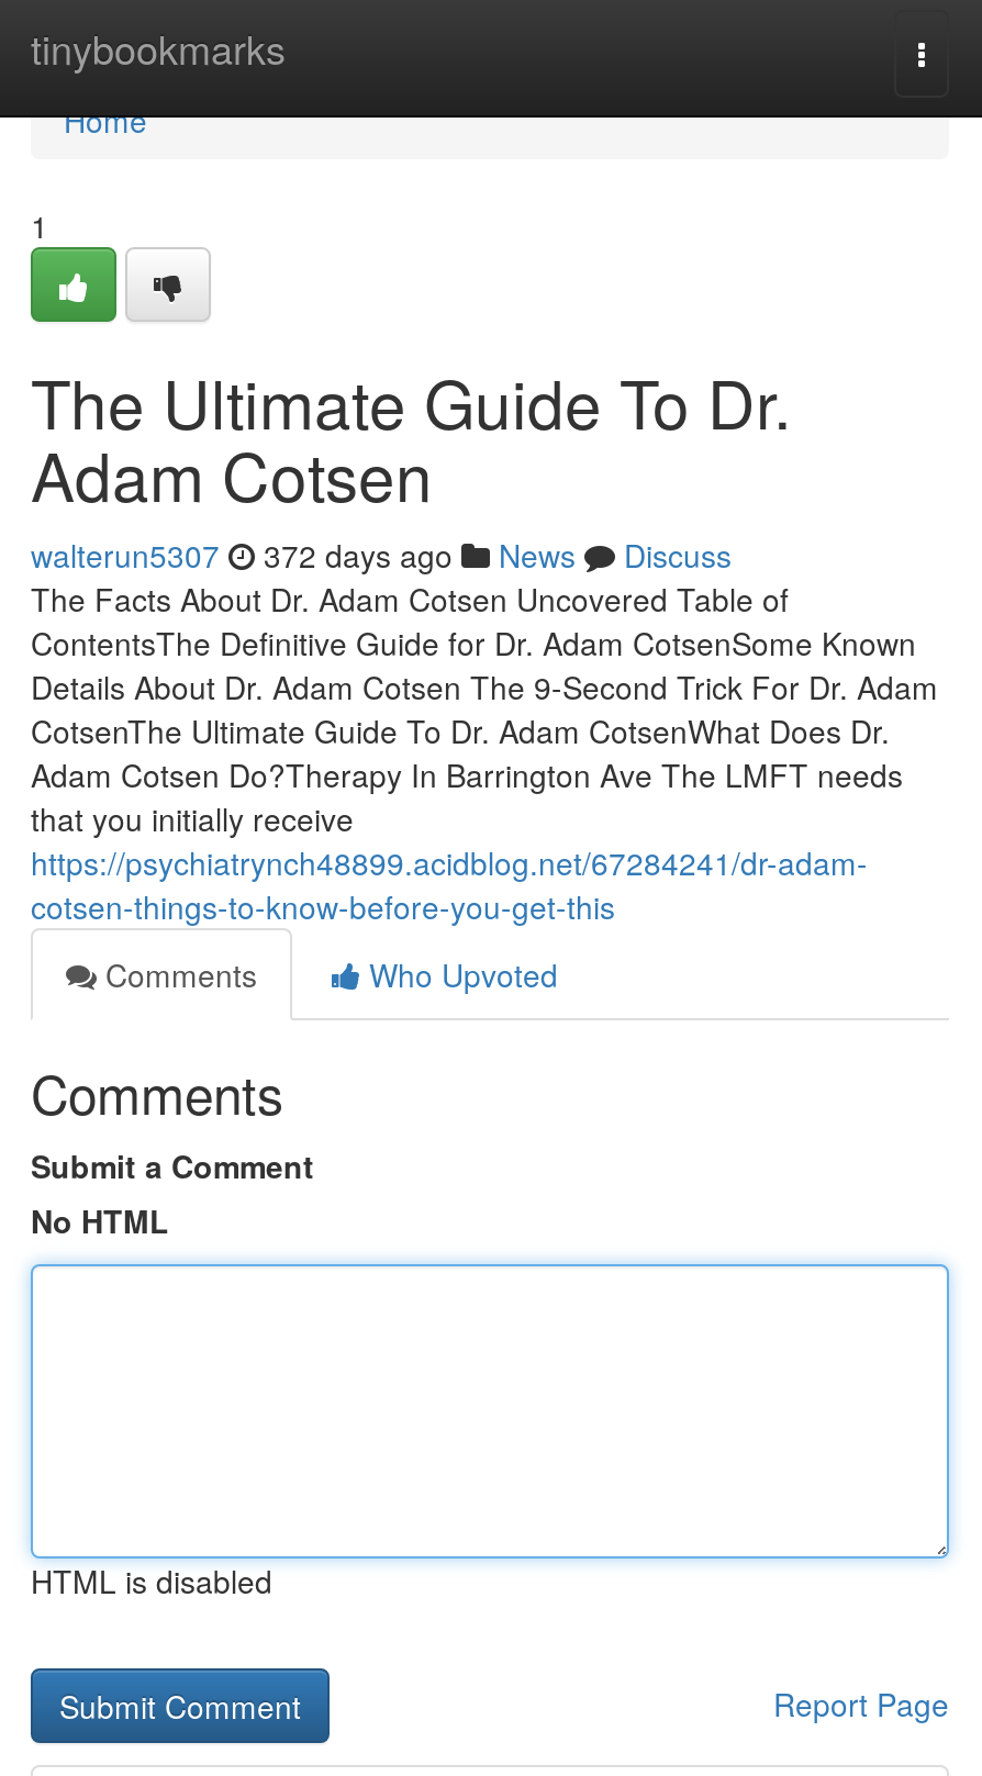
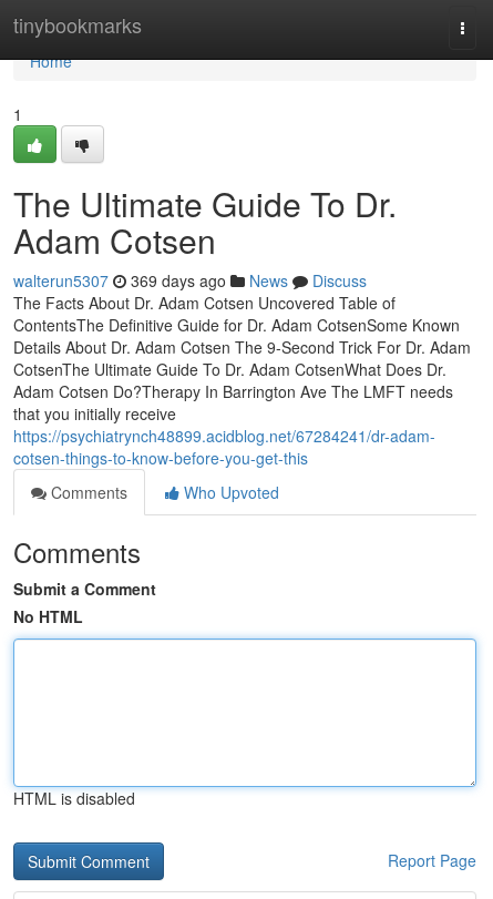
- walterun5307 372 days ago News Discuss
+ walterun5307 369 days ago News Discuss
